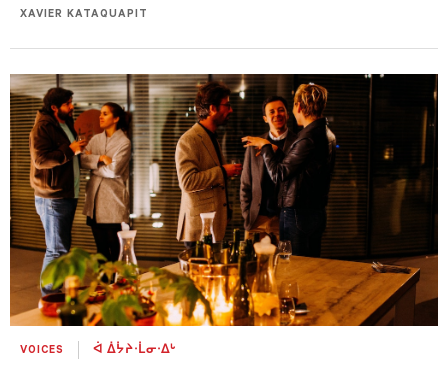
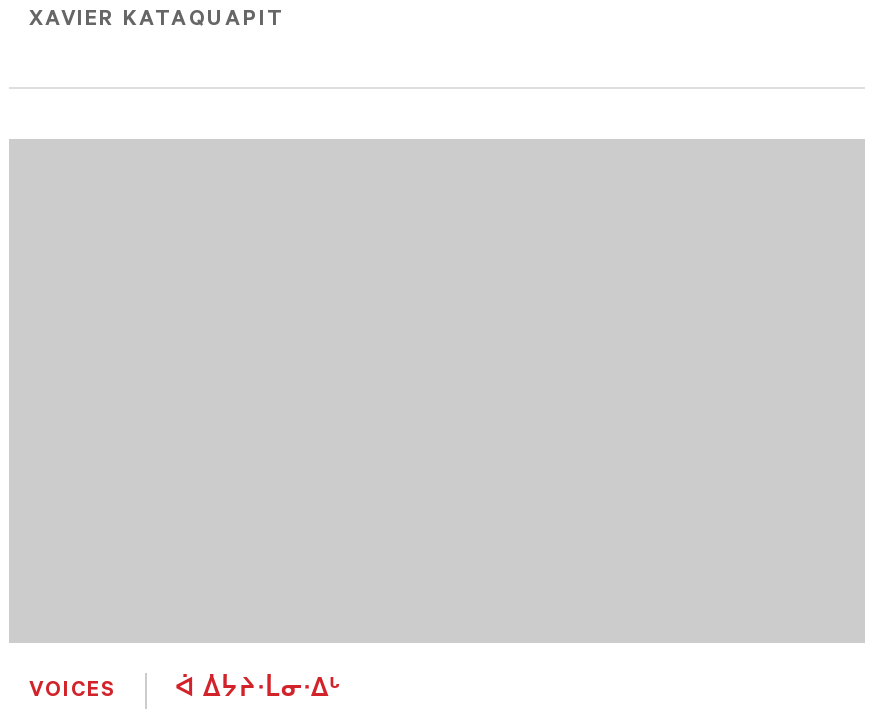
- [image]
